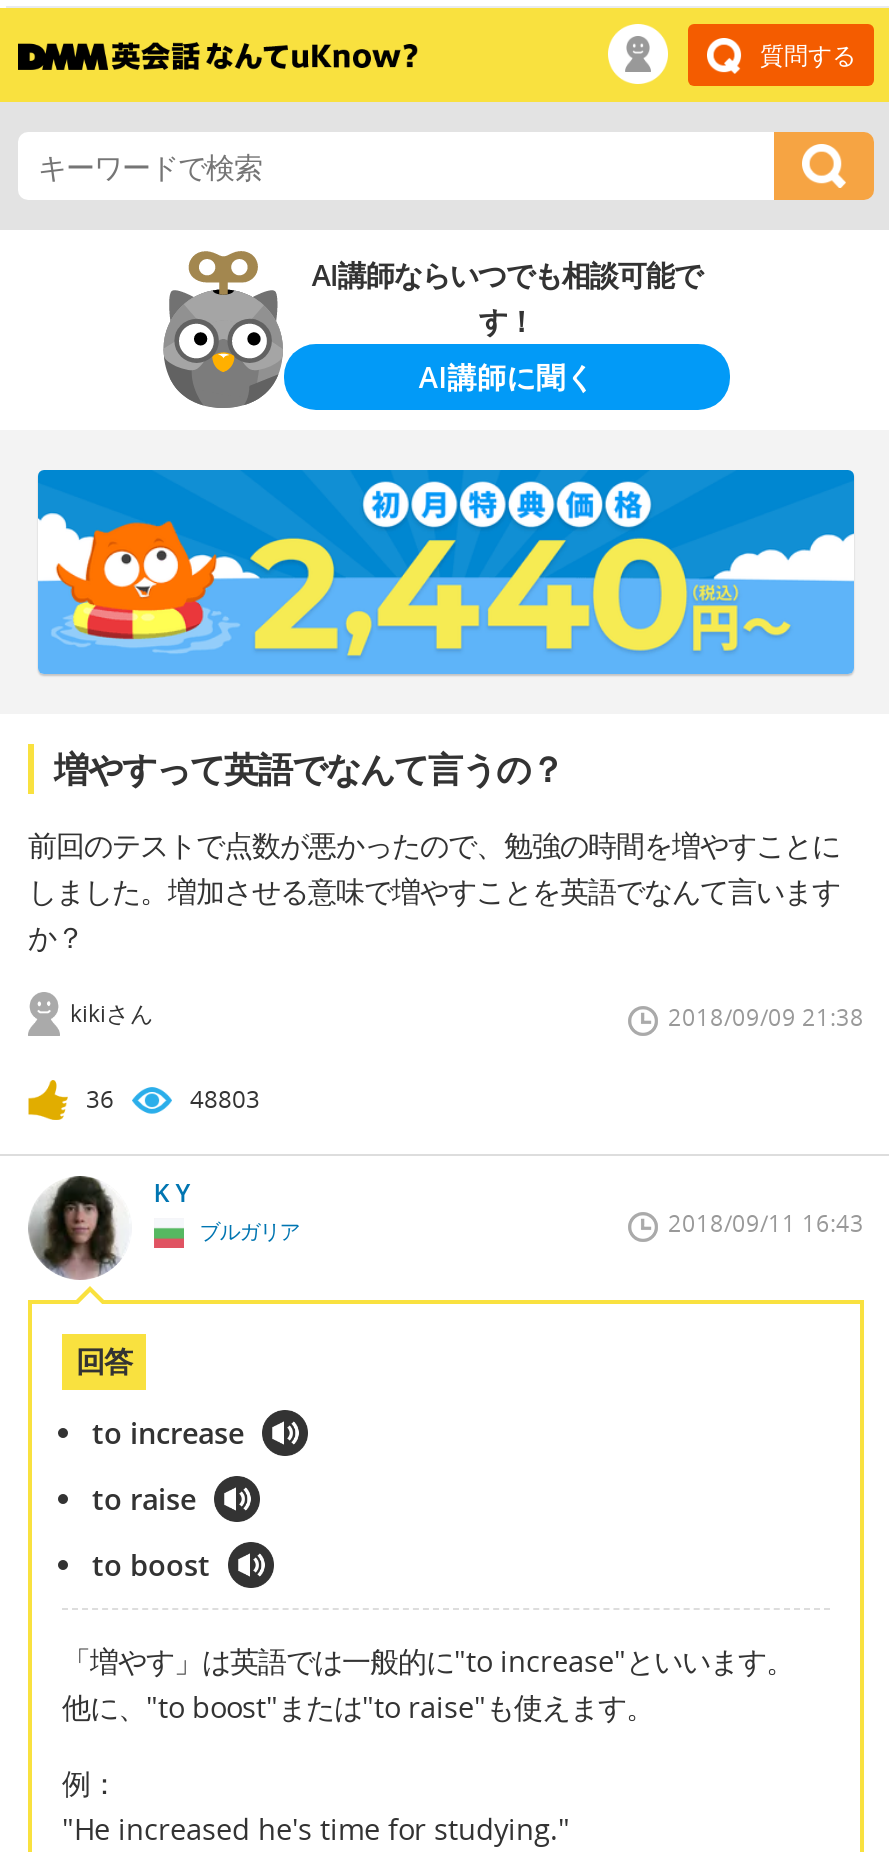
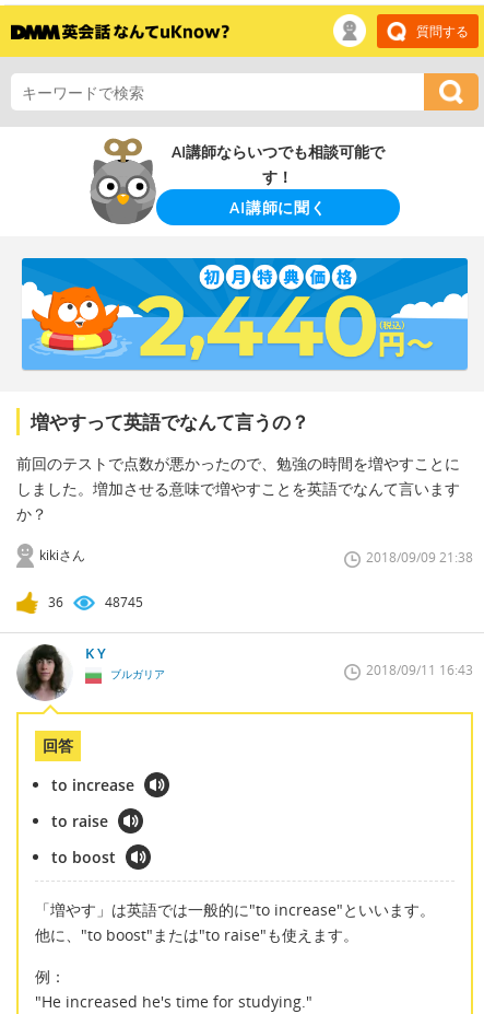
- 48803
+ 48745
